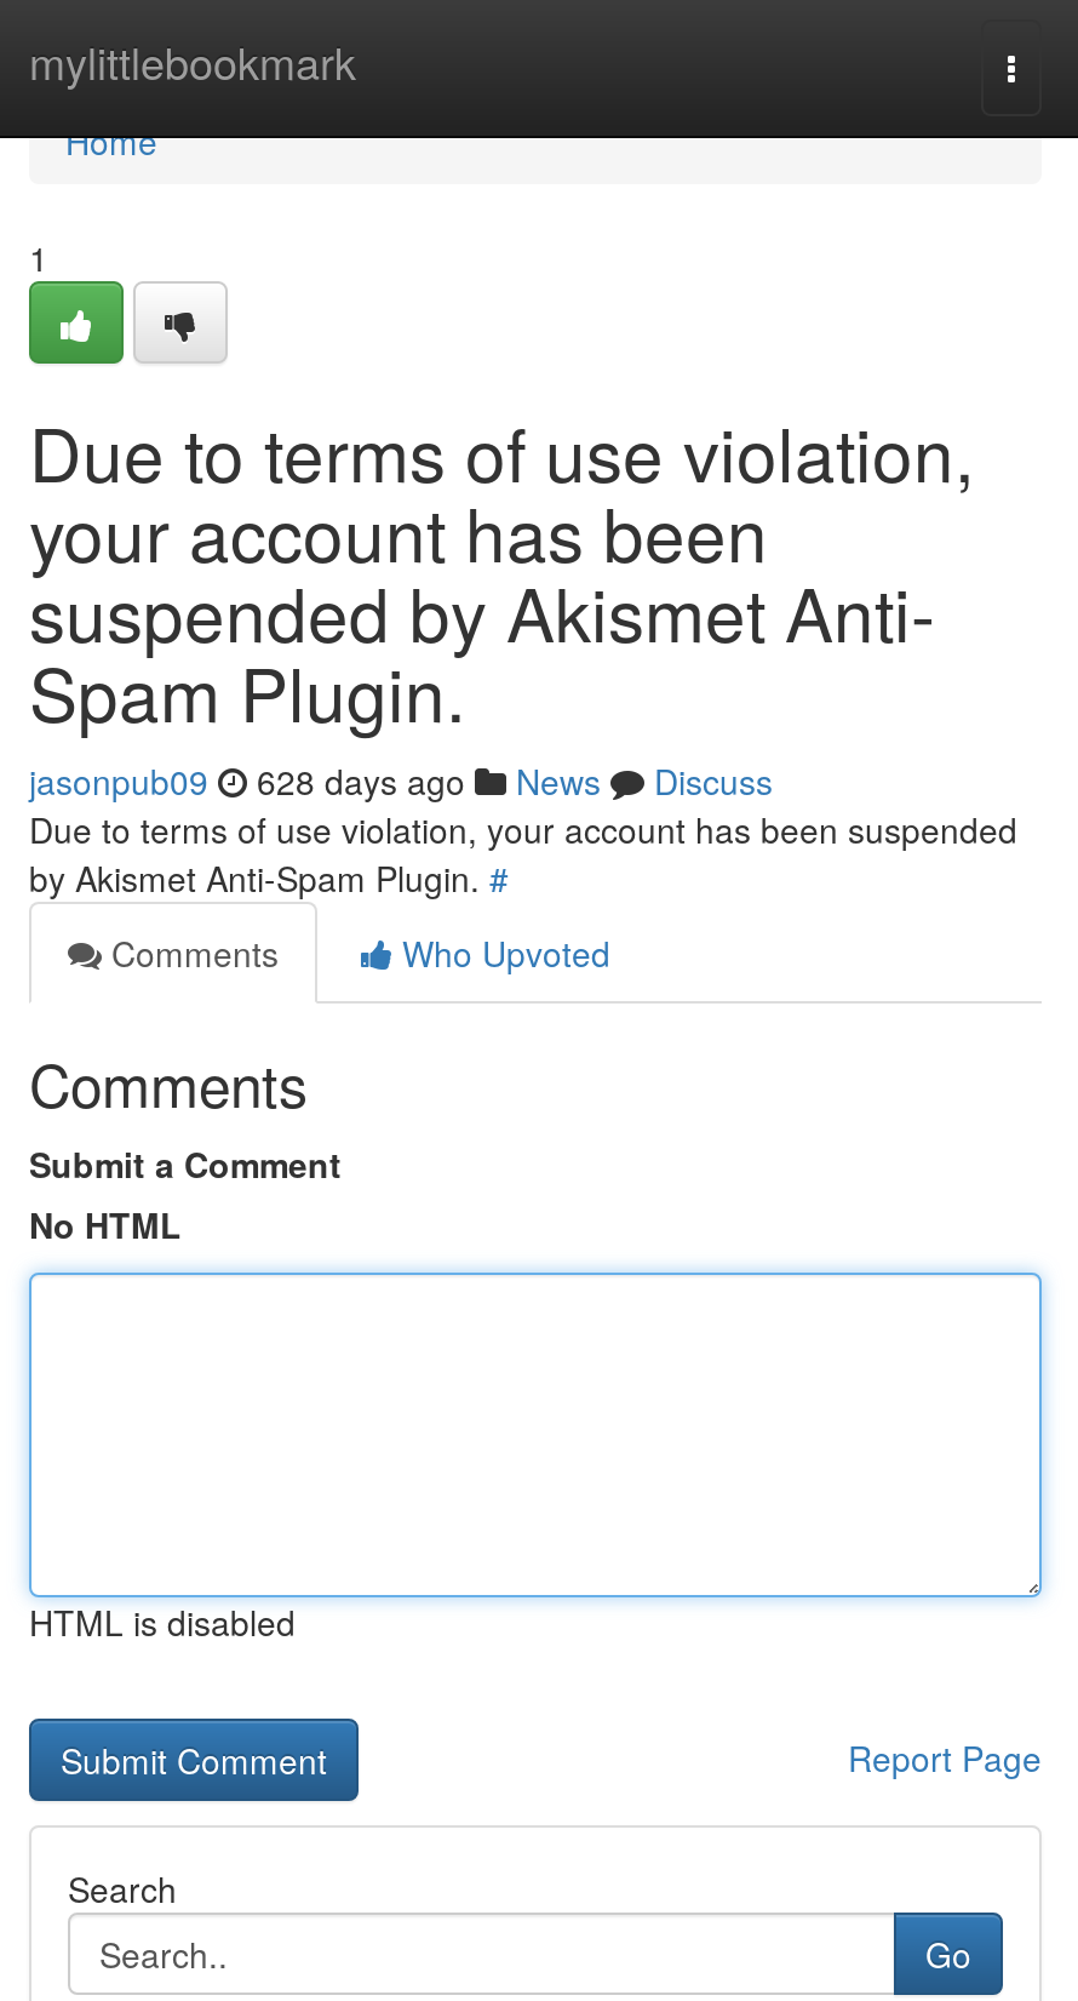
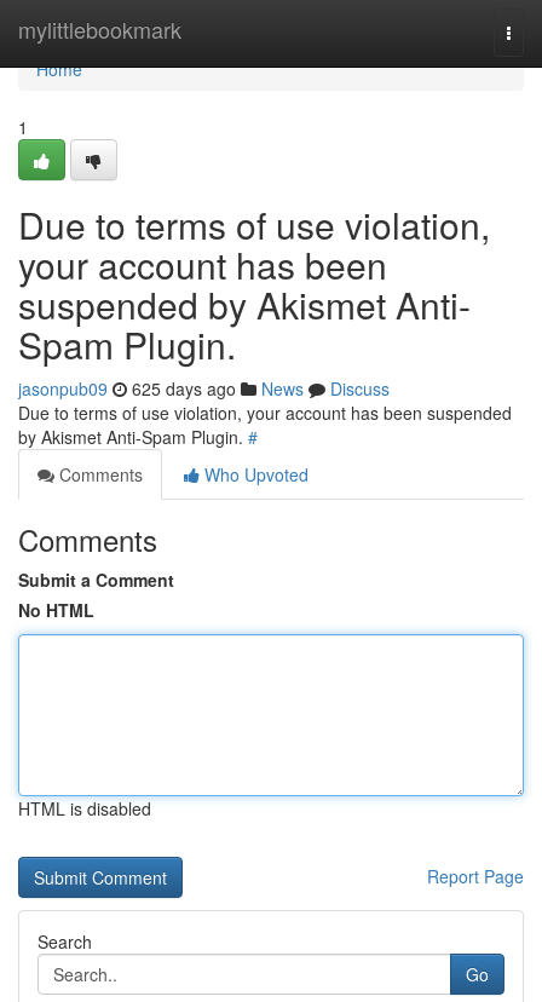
- jasonpub09 628 days ago News Discuss
+ jasonpub09 625 days ago News Discuss
